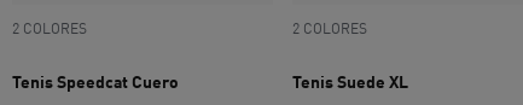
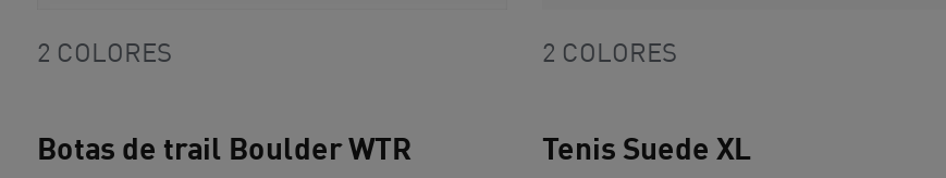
- Tenis Speedcat Cuero
+ Botas de trail Boulder WTR
